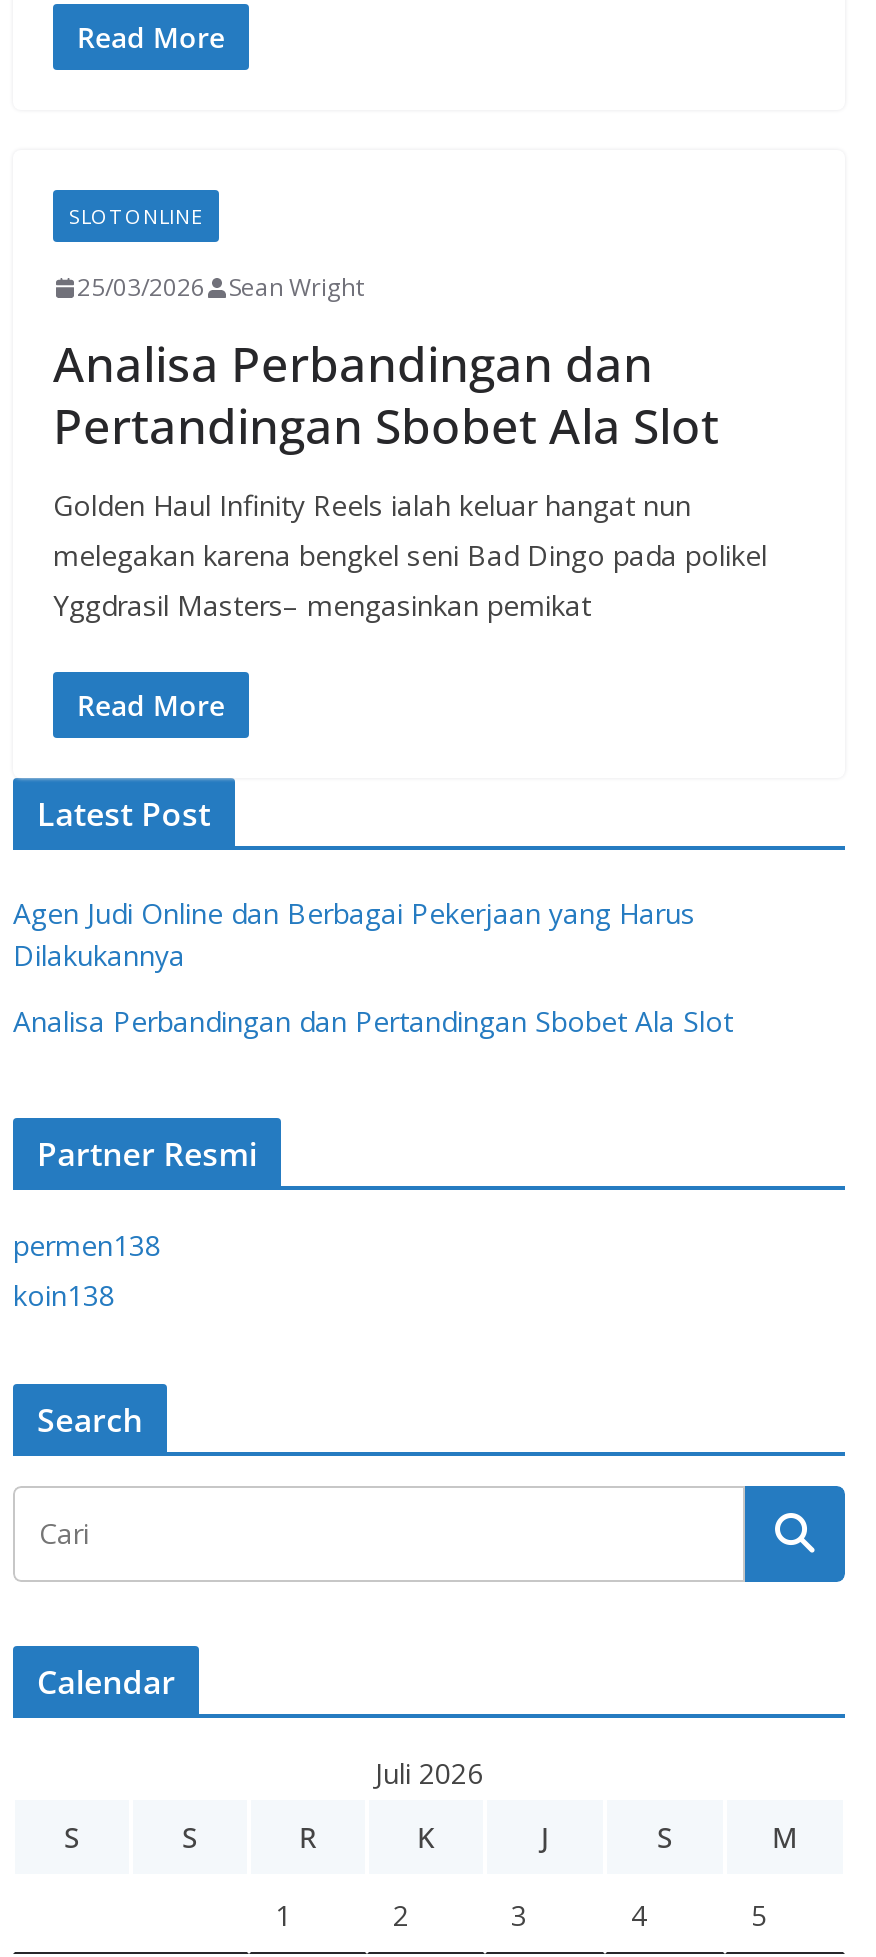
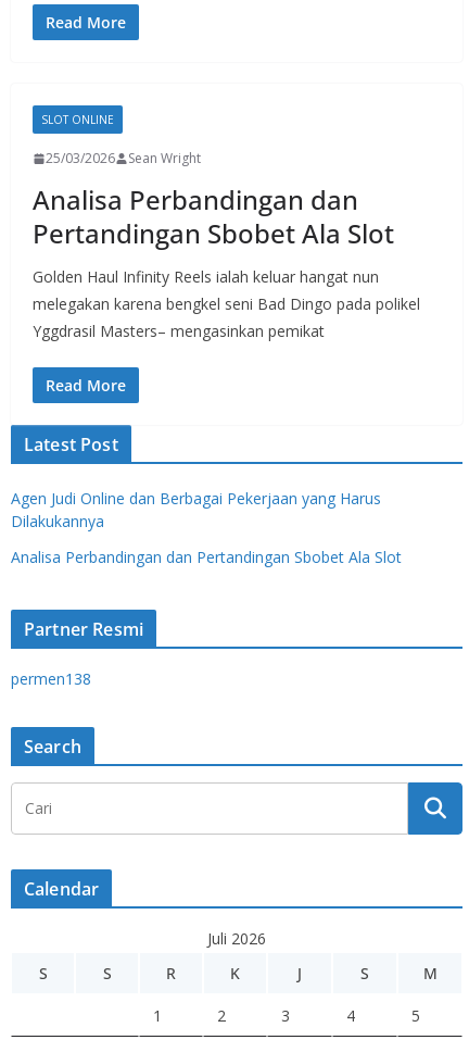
- koin138
